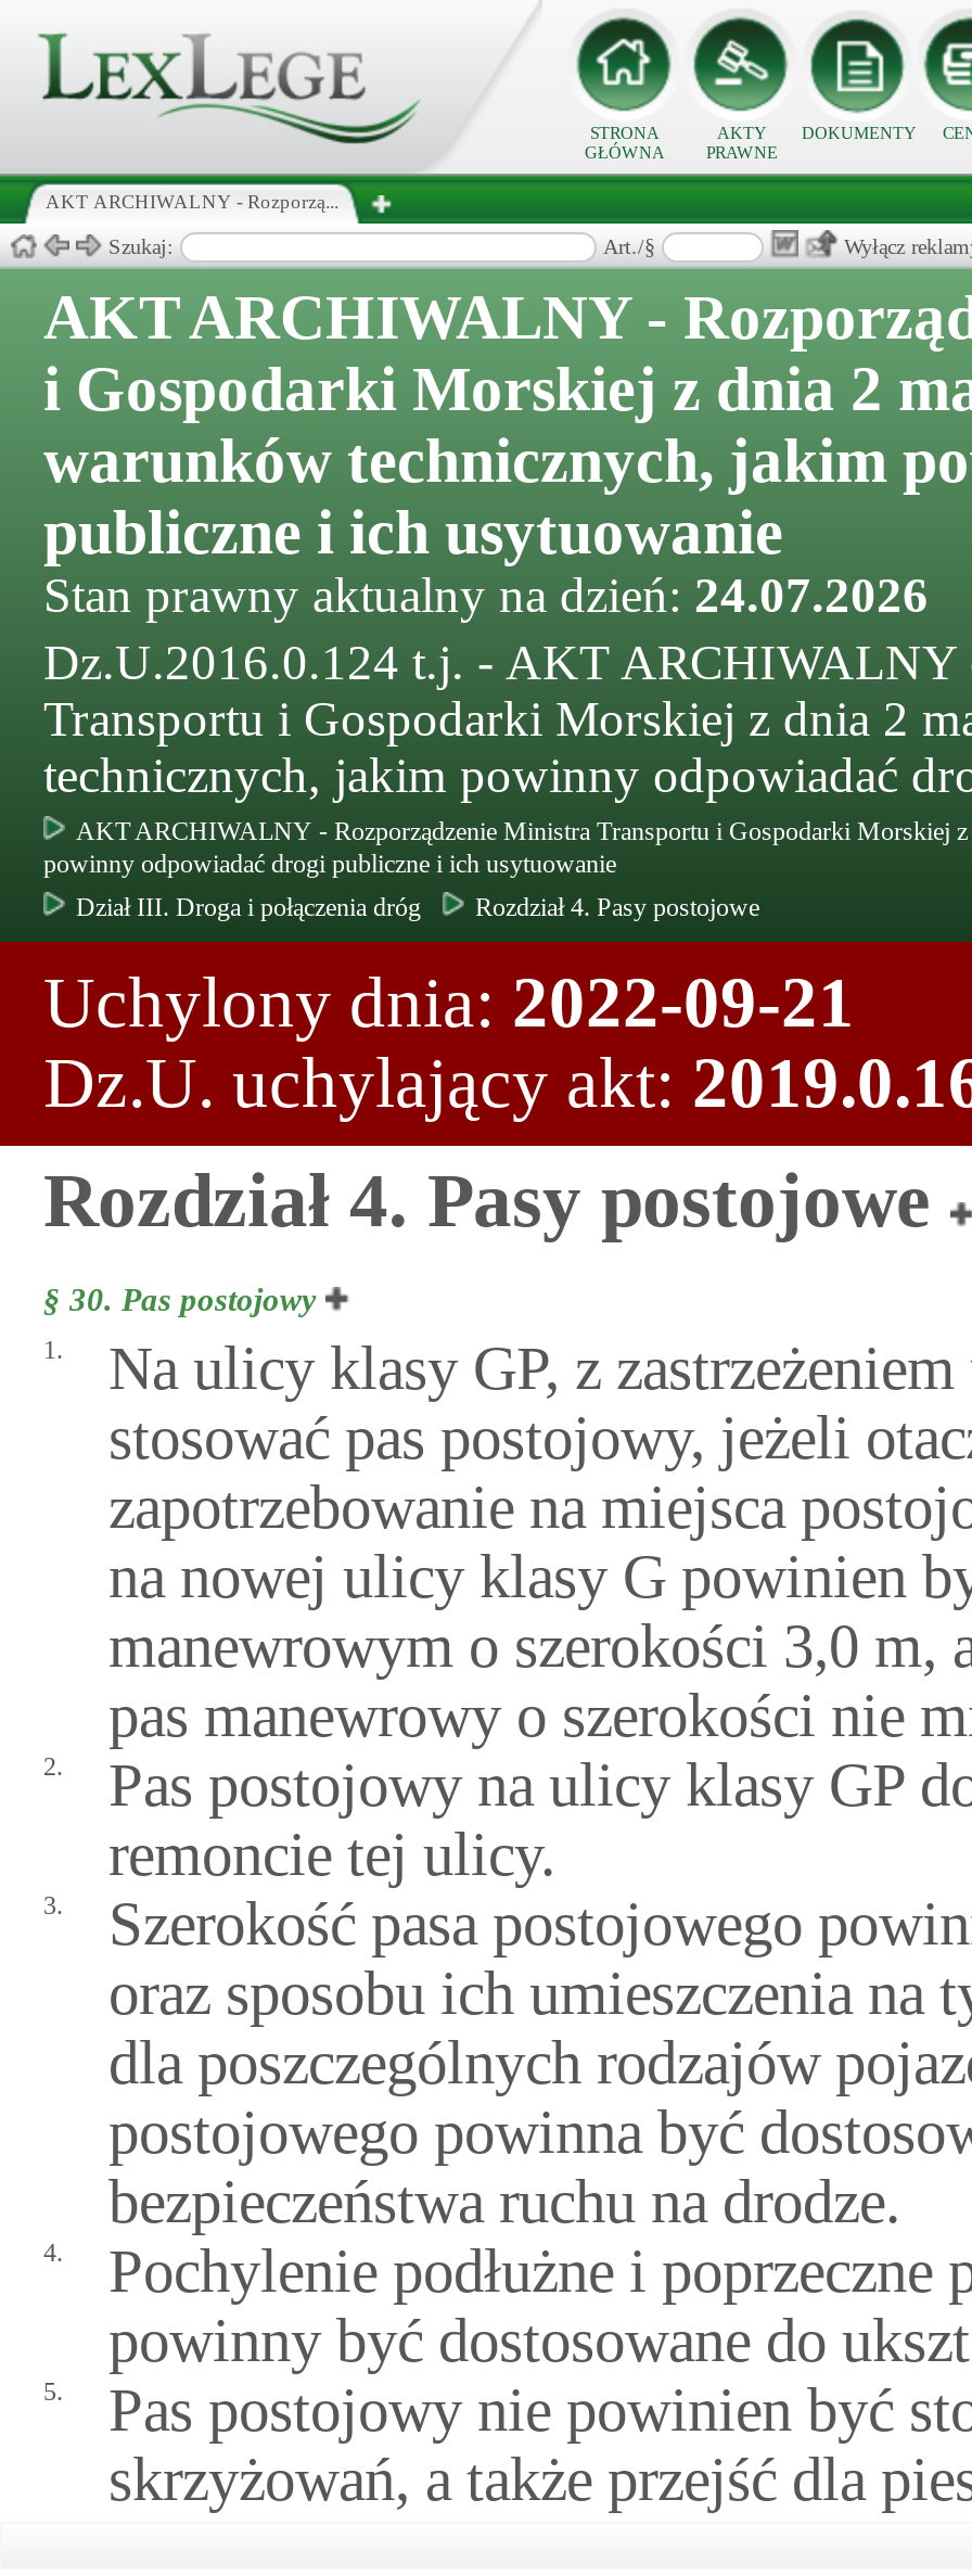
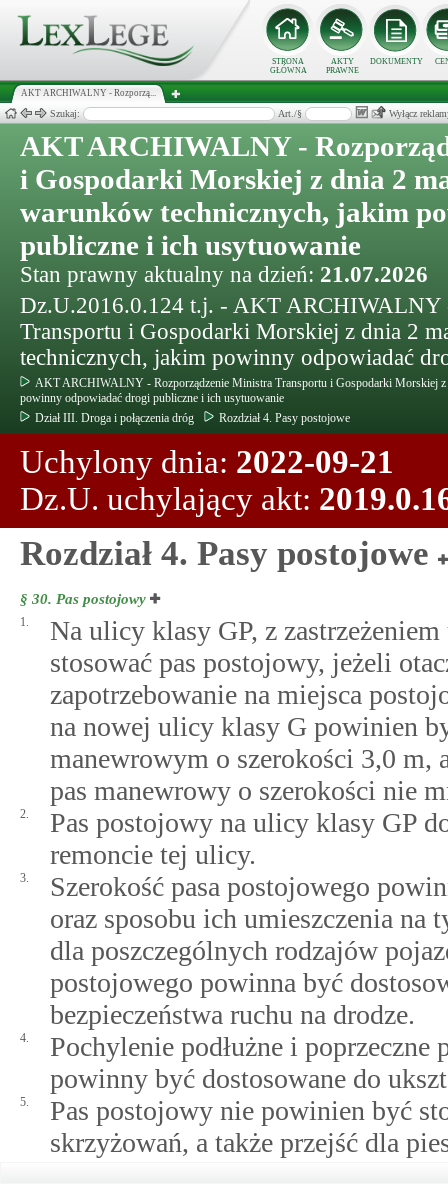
- Stan prawny aktualny na dzień: 24.07.2026
+ Stan prawny aktualny na dzień: 21.07.2026
